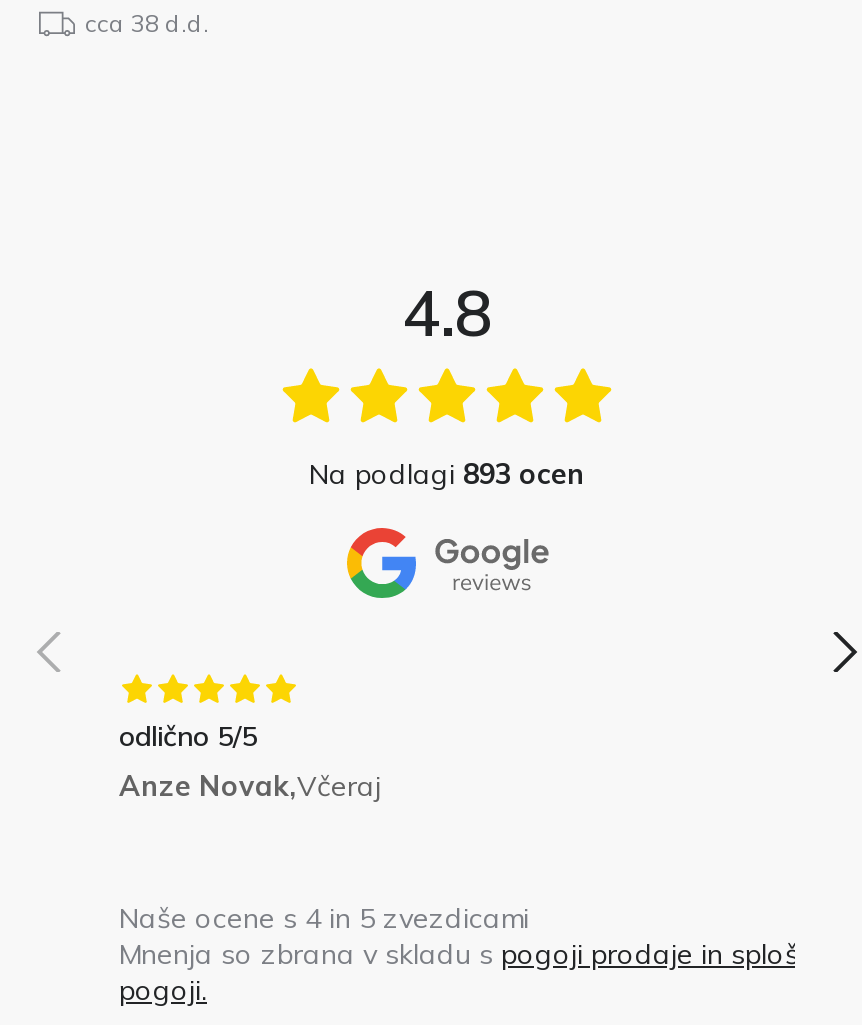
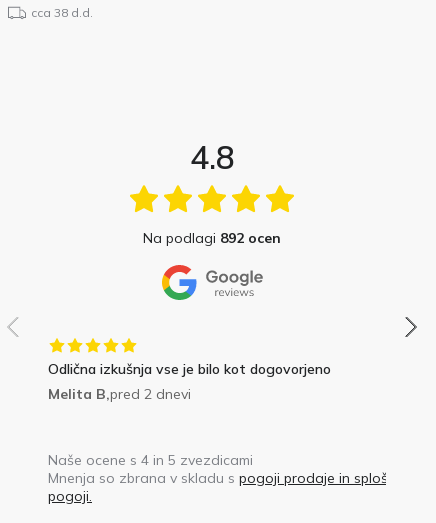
- Na podlagi 893 ocen
+ Na podlagi 892 ocen

- odlično 5/5
- Anze Novak,Včeraj
+ Odlična izkušnja vse je bilo kot dogovorjeno
+ Melita B,pred 2 dnevi
